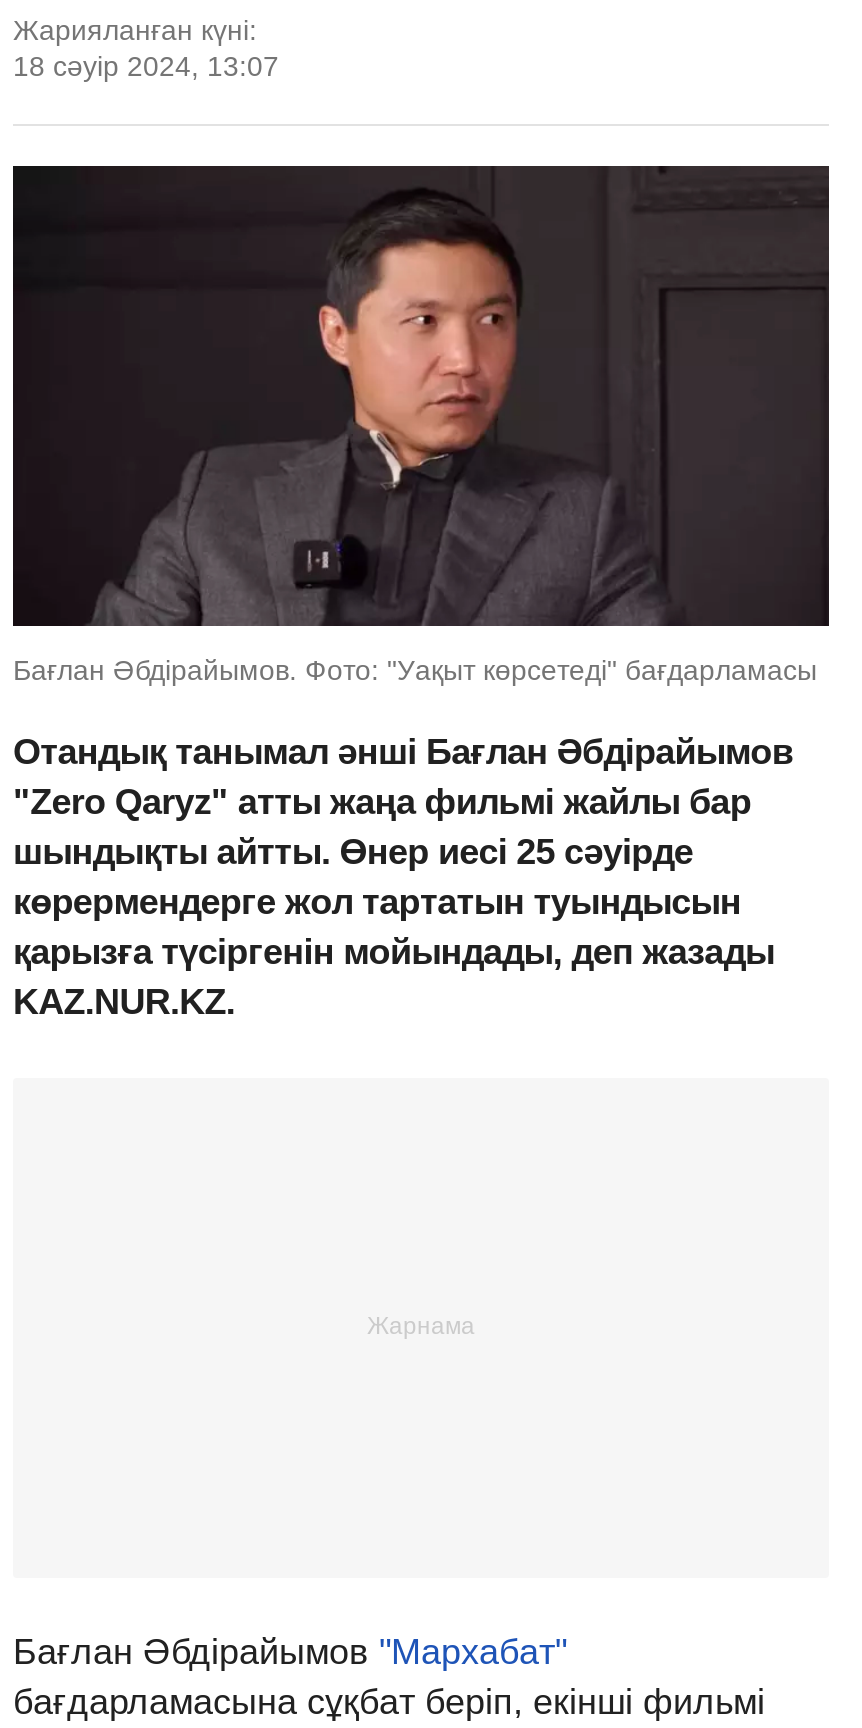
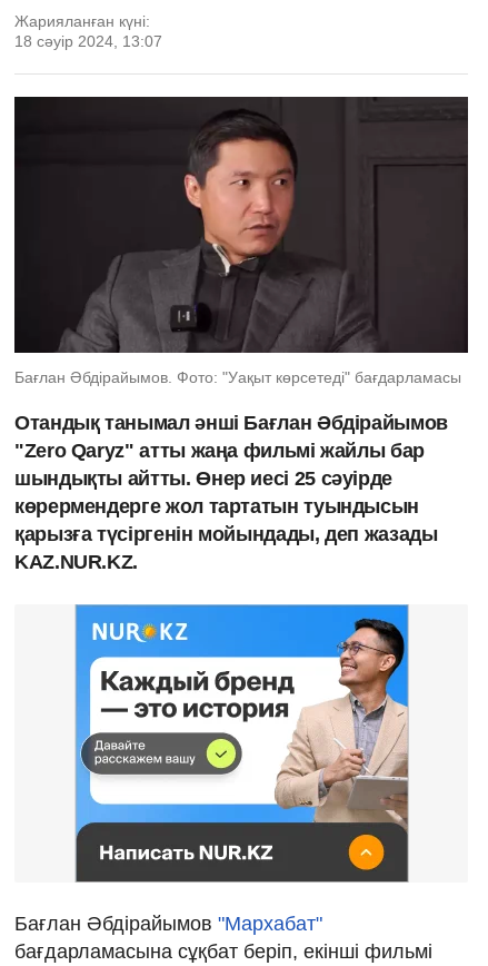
+ [image]
